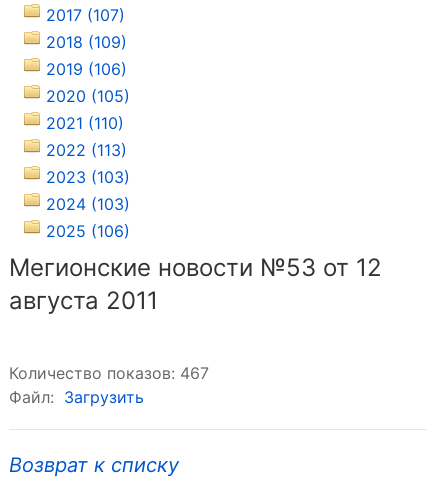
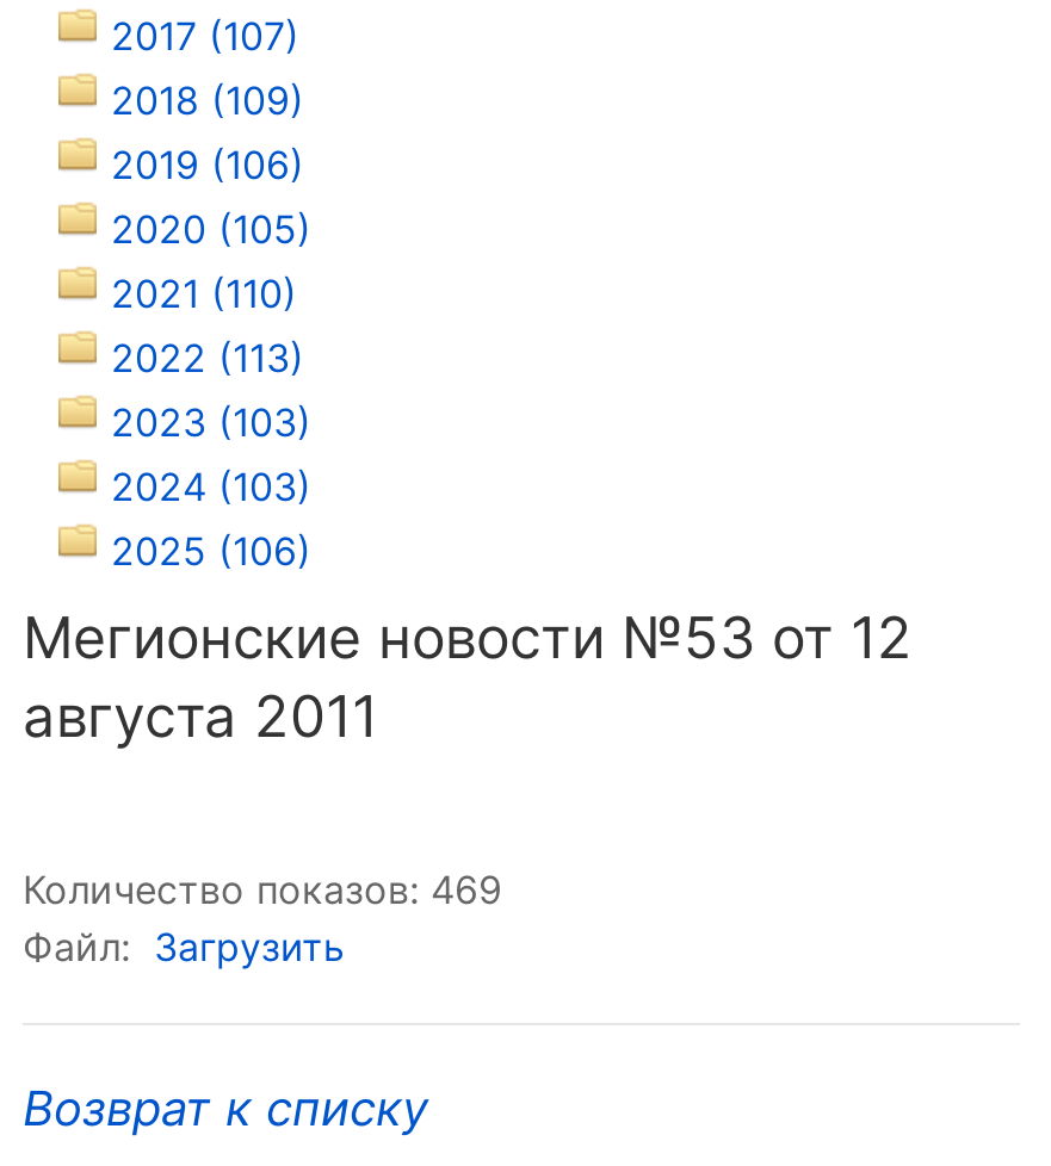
- Количество показов: 467
+ Количество показов: 469
